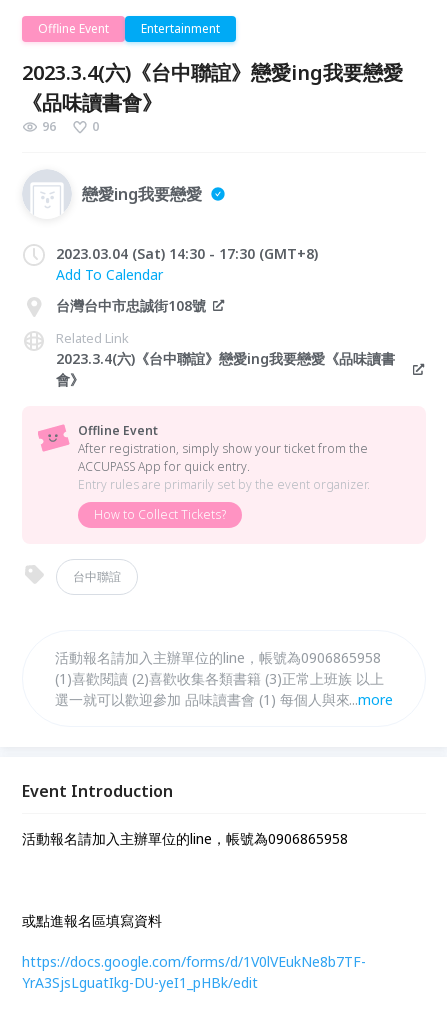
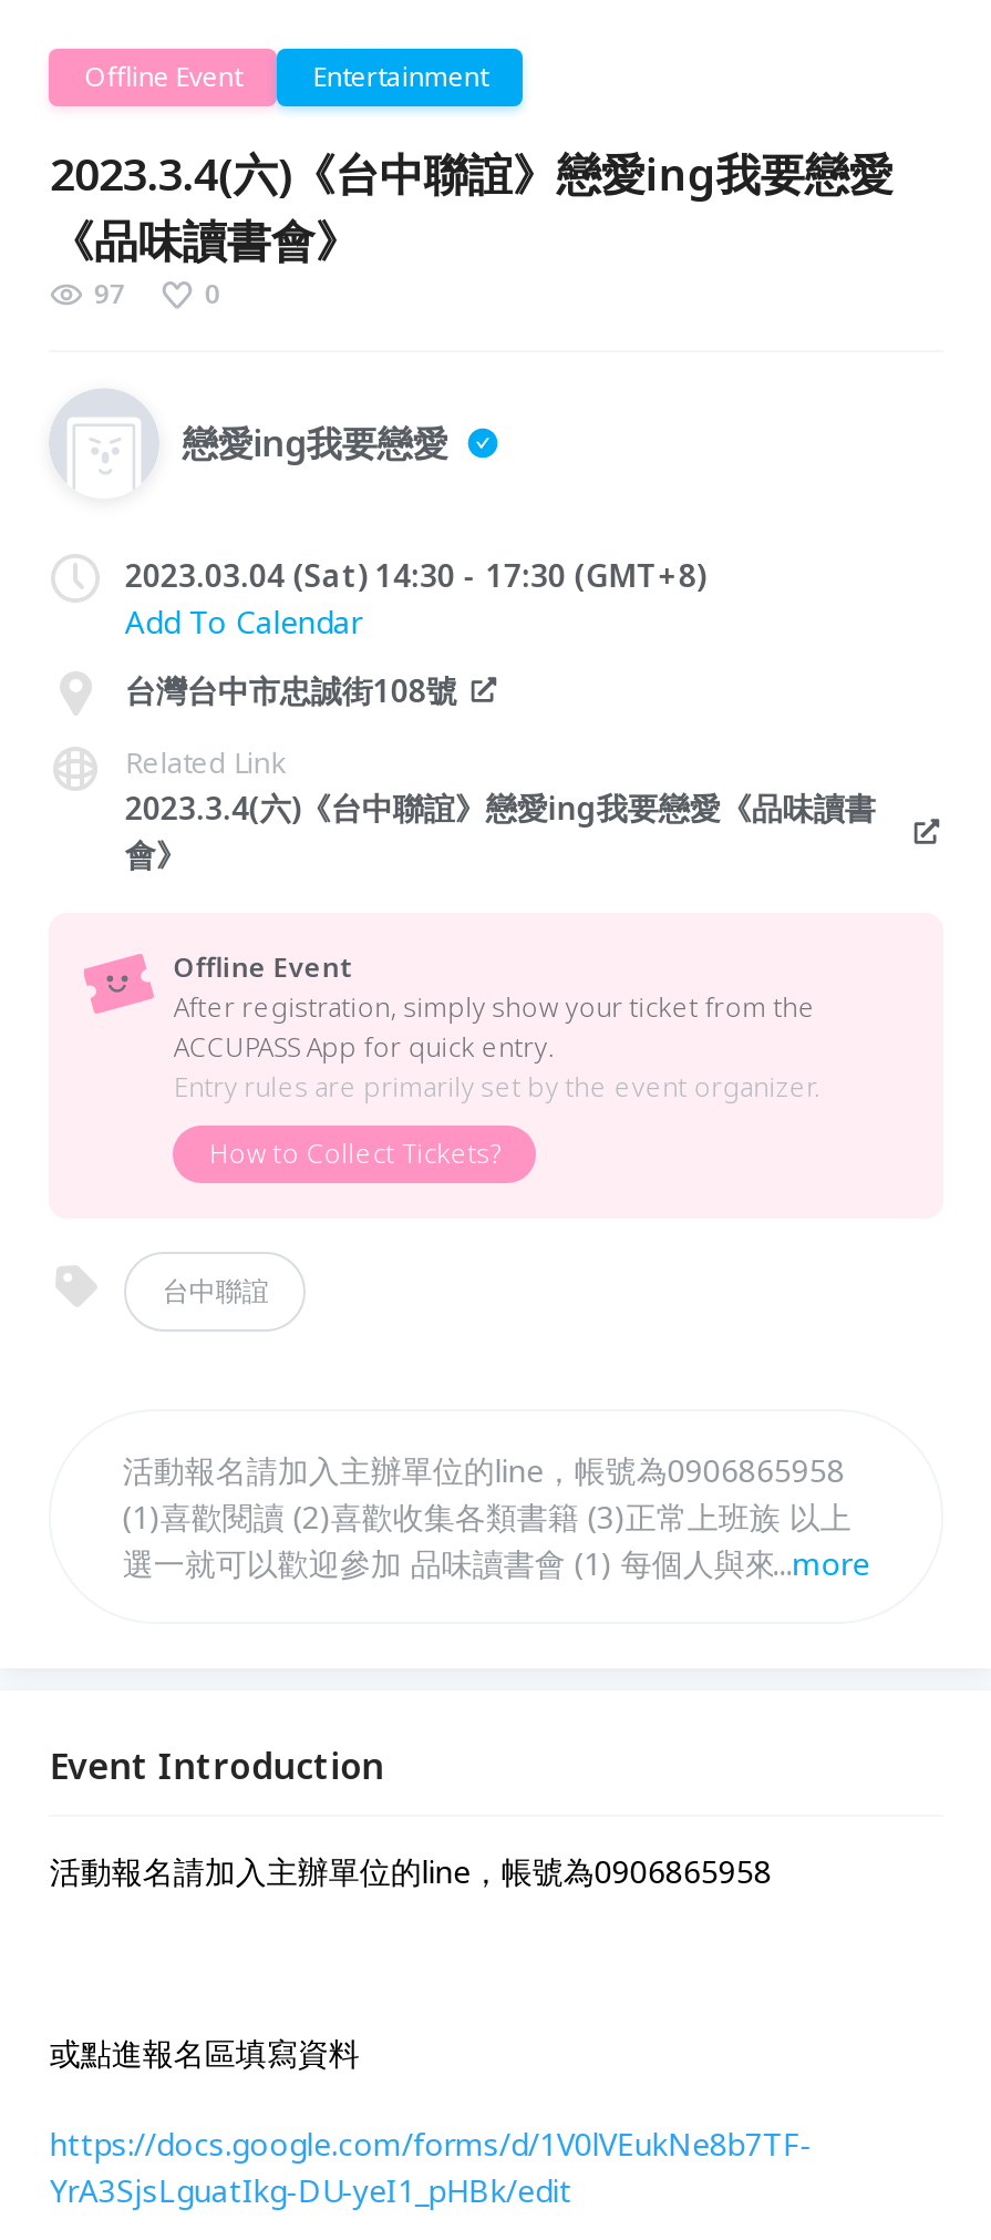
- 96
+ 97
